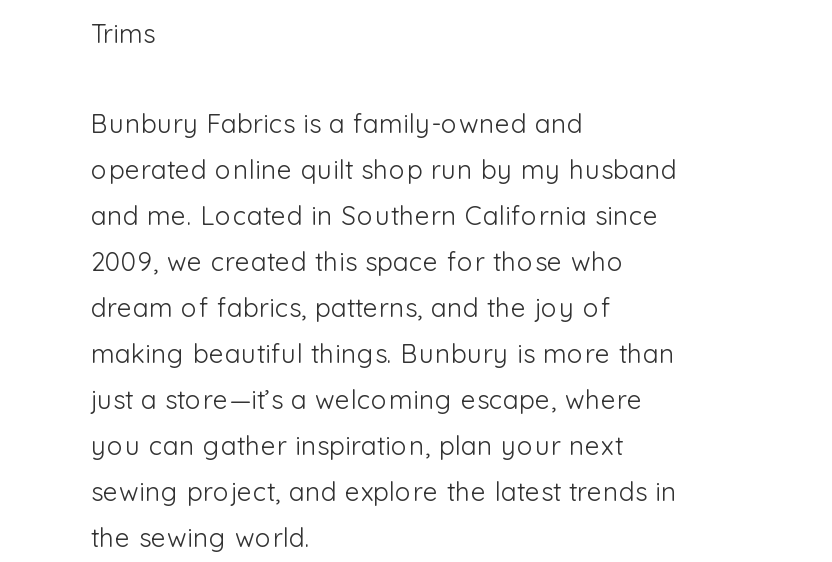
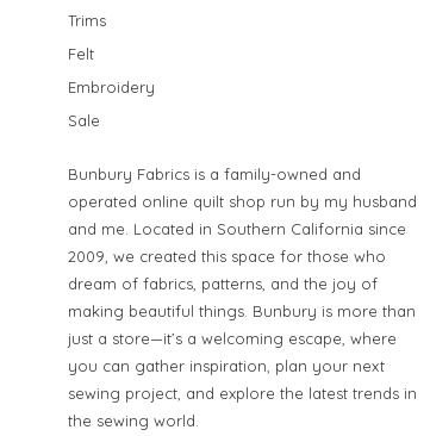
+ Felt
+ Embroidery
+ Sale
